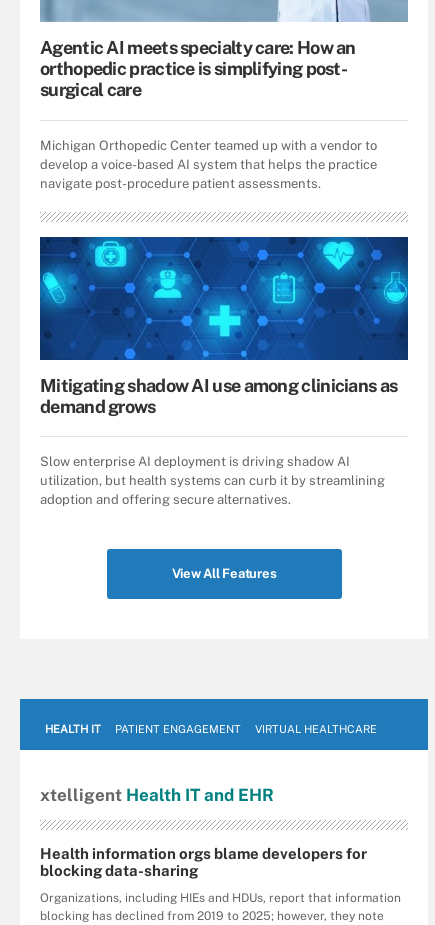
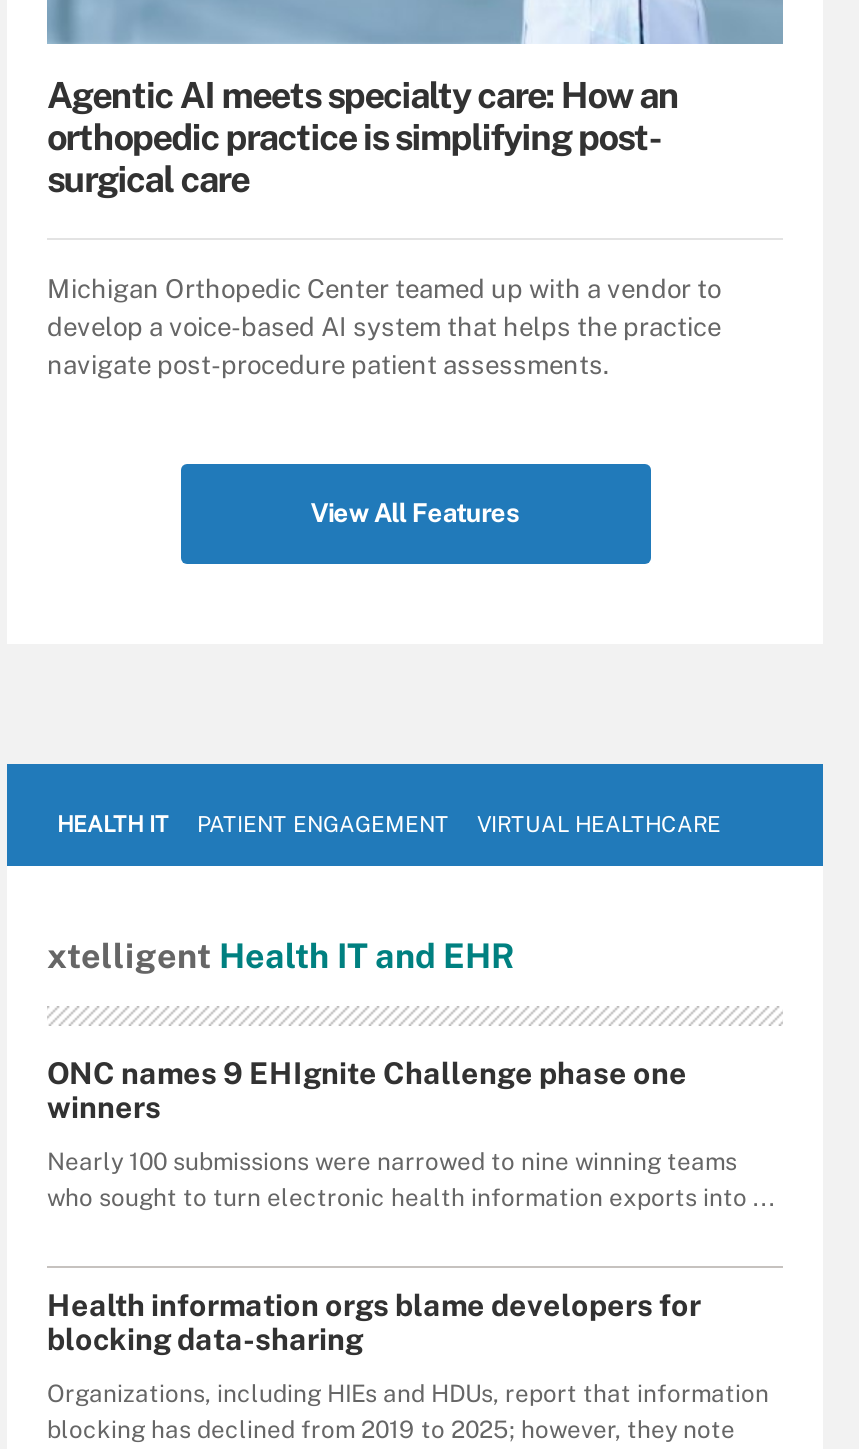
- [image]
- Mitigating shadow AI use among clinicians as
- demand grows
- Slow enterprise AI deployment is driving shadow AI
- utilization, but health systems can curb it by streamlining
- adoption and offering secure alternatives.

moved up: View All Features | HEALTH IT | PATIENT ENGAGEMENT | VIRTUAL HEALTHCARE | xtelligent Health IT and EHR

+ ONC names 9 EHIgnite Challenge phase one
+ winners
+ Nearly 100 submissions were narrowed to nine winning teams
+ who sought to turn electronic health information exports into ...
